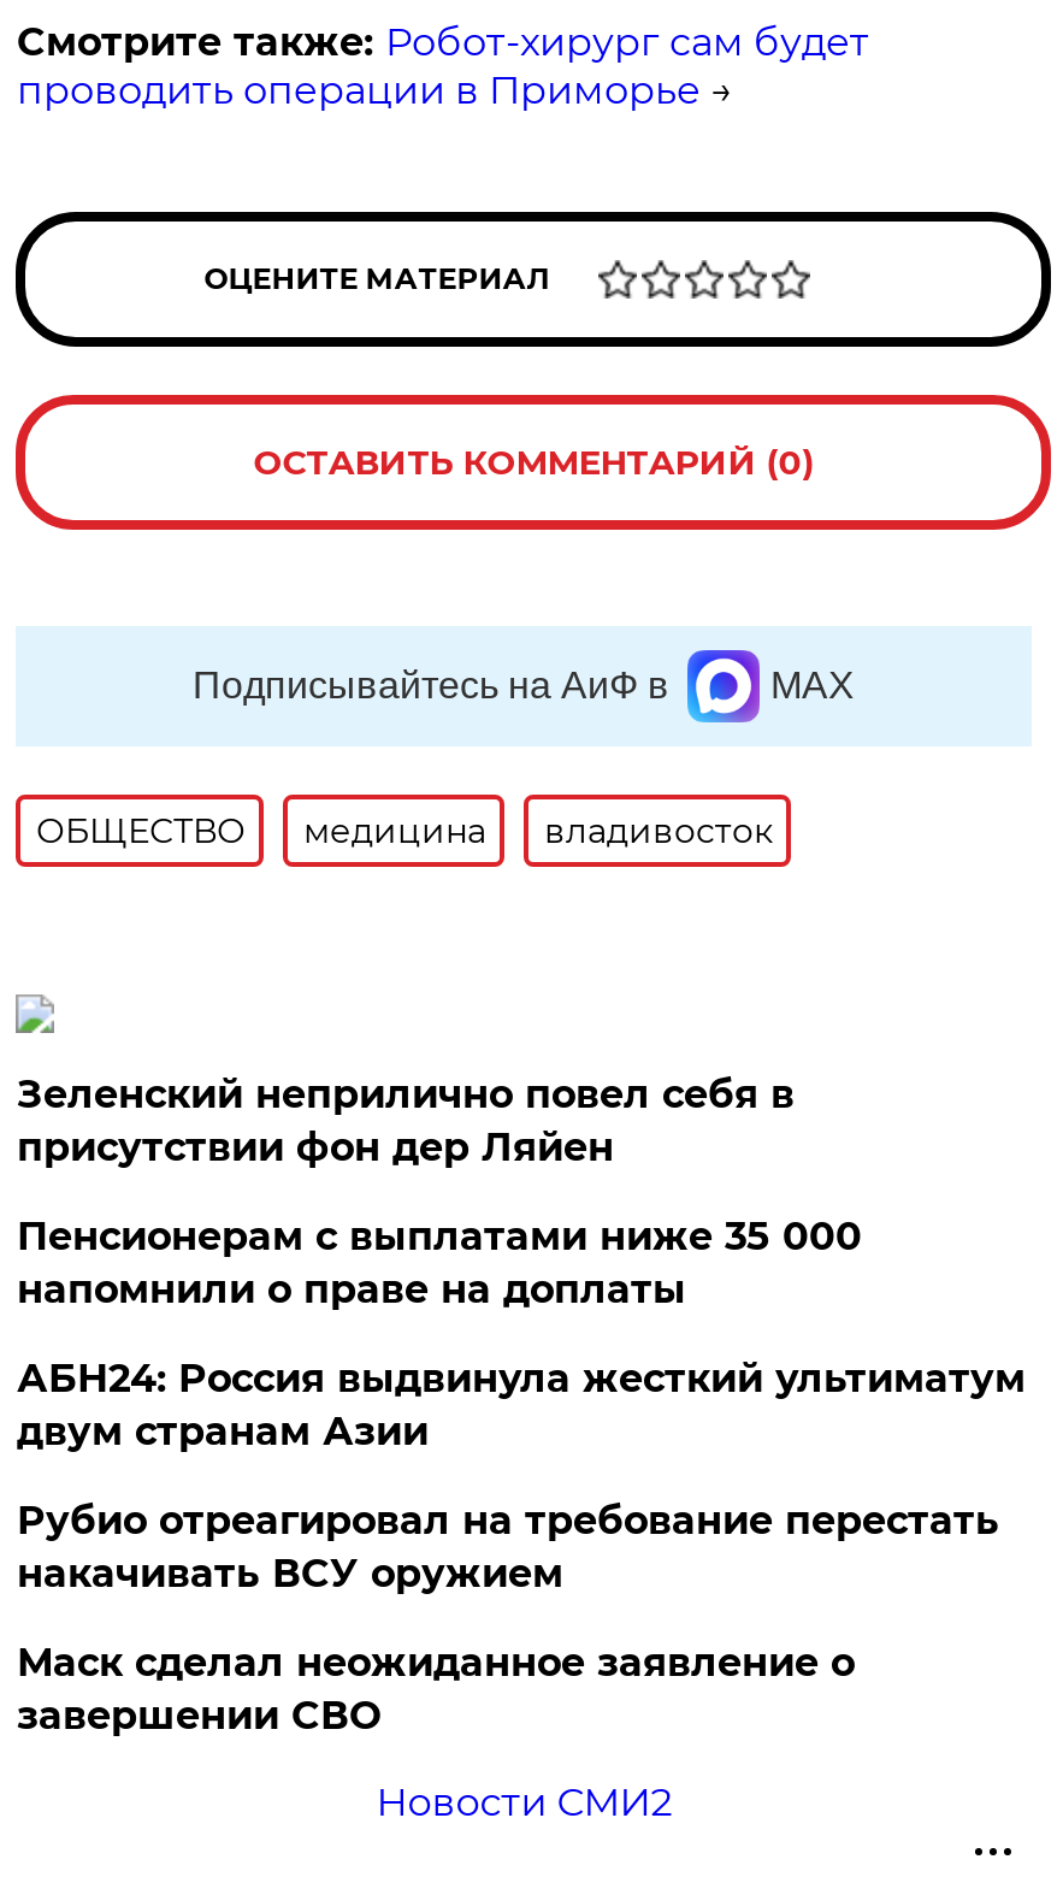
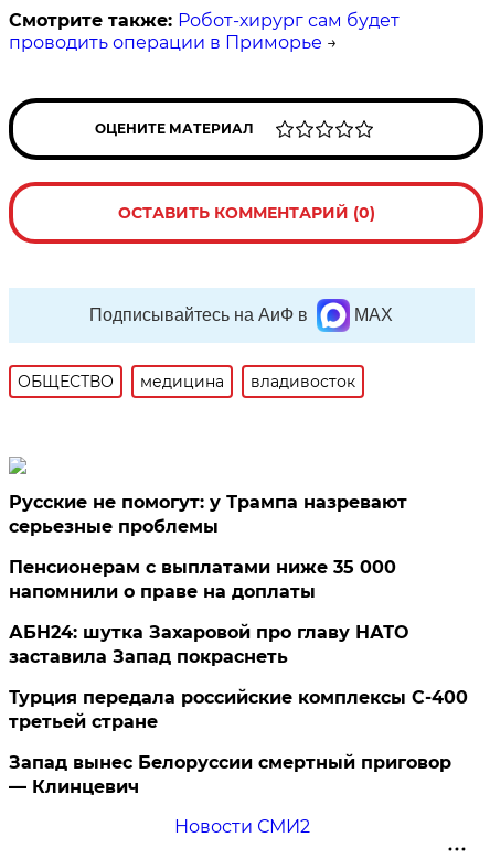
- Зеленский неприлично повел cебя в
- присутствии фон дер Ляйен
+ Русские не помогут: у Трампа назревают
+ серьезные проблемы

- АБН24: Россия выдвинула жесткий ультиматум
- двум странам Азии
+ АБН24: шутка Захаровой про главу НАТО
+ заставила Запад покраснеть

- Рубио отреагировал на требование перестать
- накачивать ВСУ оружием
+ Турция передала российские комплексы С-400
+ третьей стране

- Маск сделал неожиданное заявление о
- завершении СВО
+ Запад вынес Белоруссии смертный приговор
+ — Клинцевич
